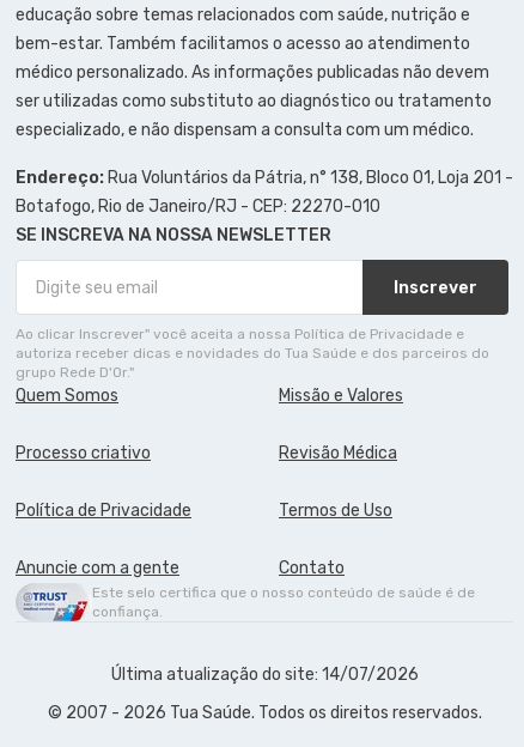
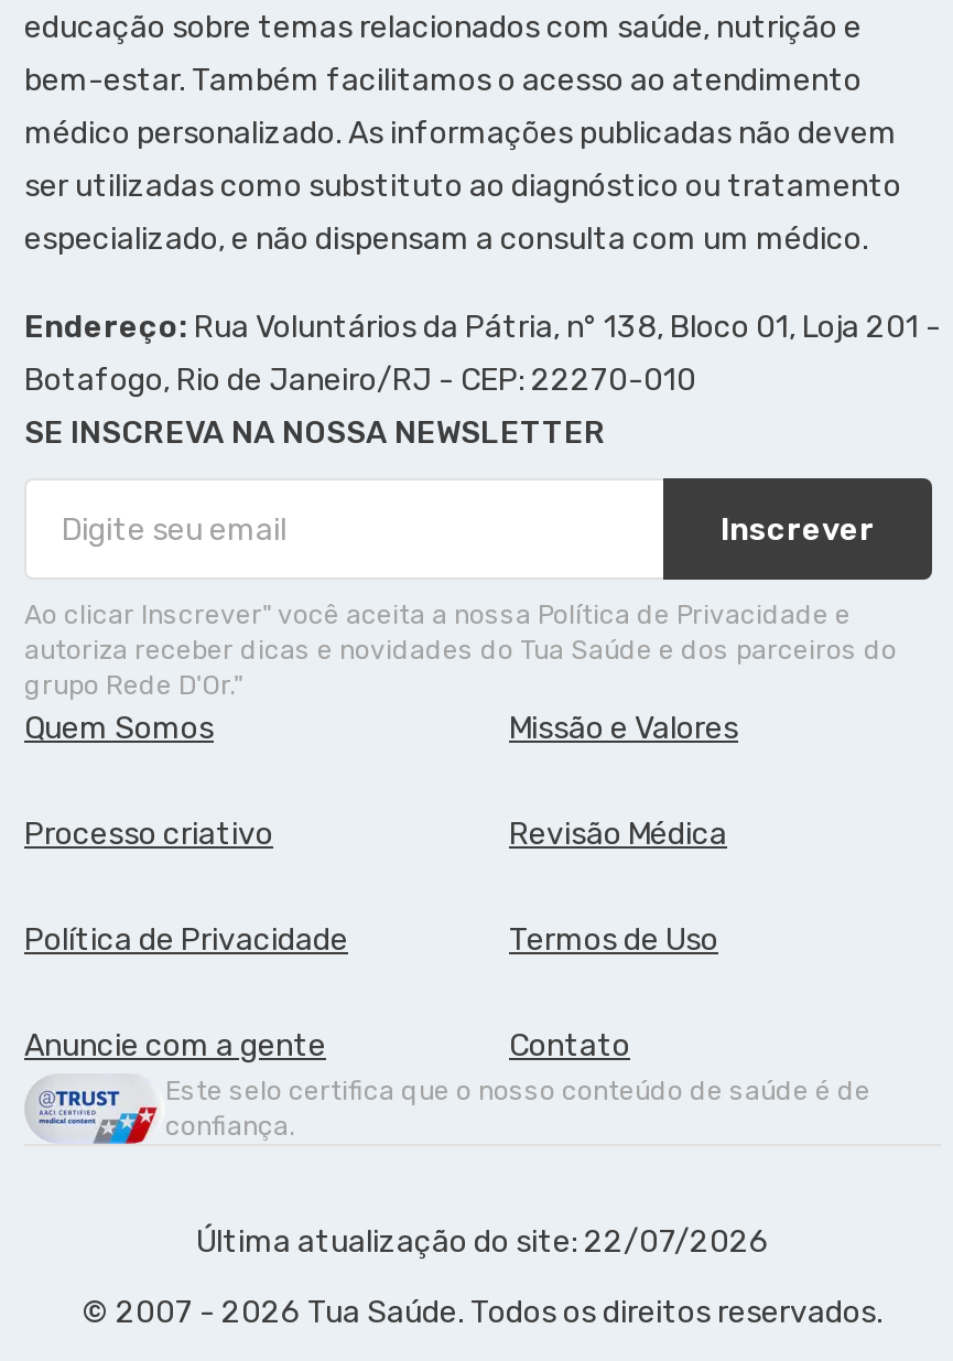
- Última atualização do site: 14/07/2026
+ Última atualização do site: 22/07/2026
